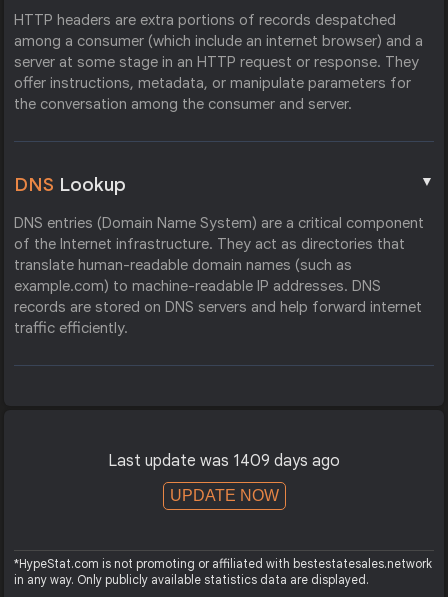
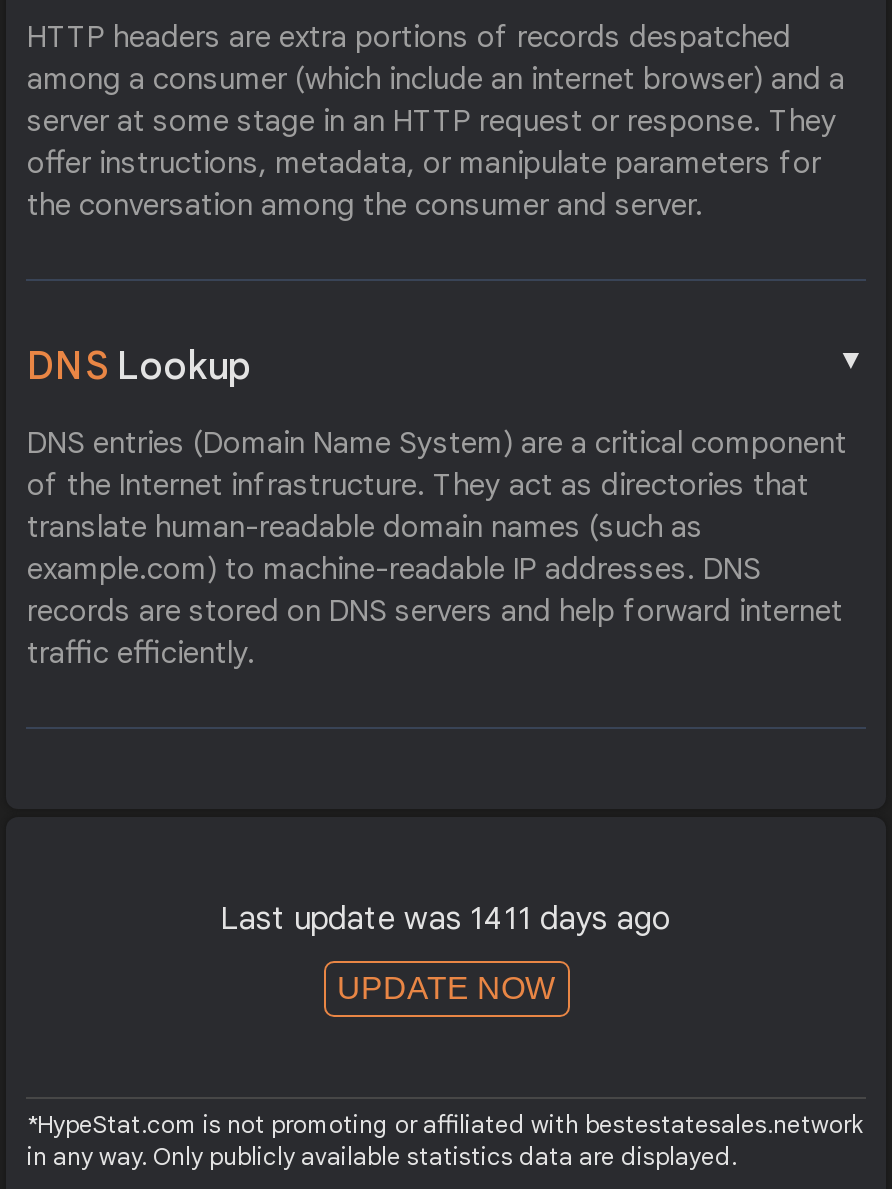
- Last update was 1409 days ago
+ Last update was 1411 days ago
